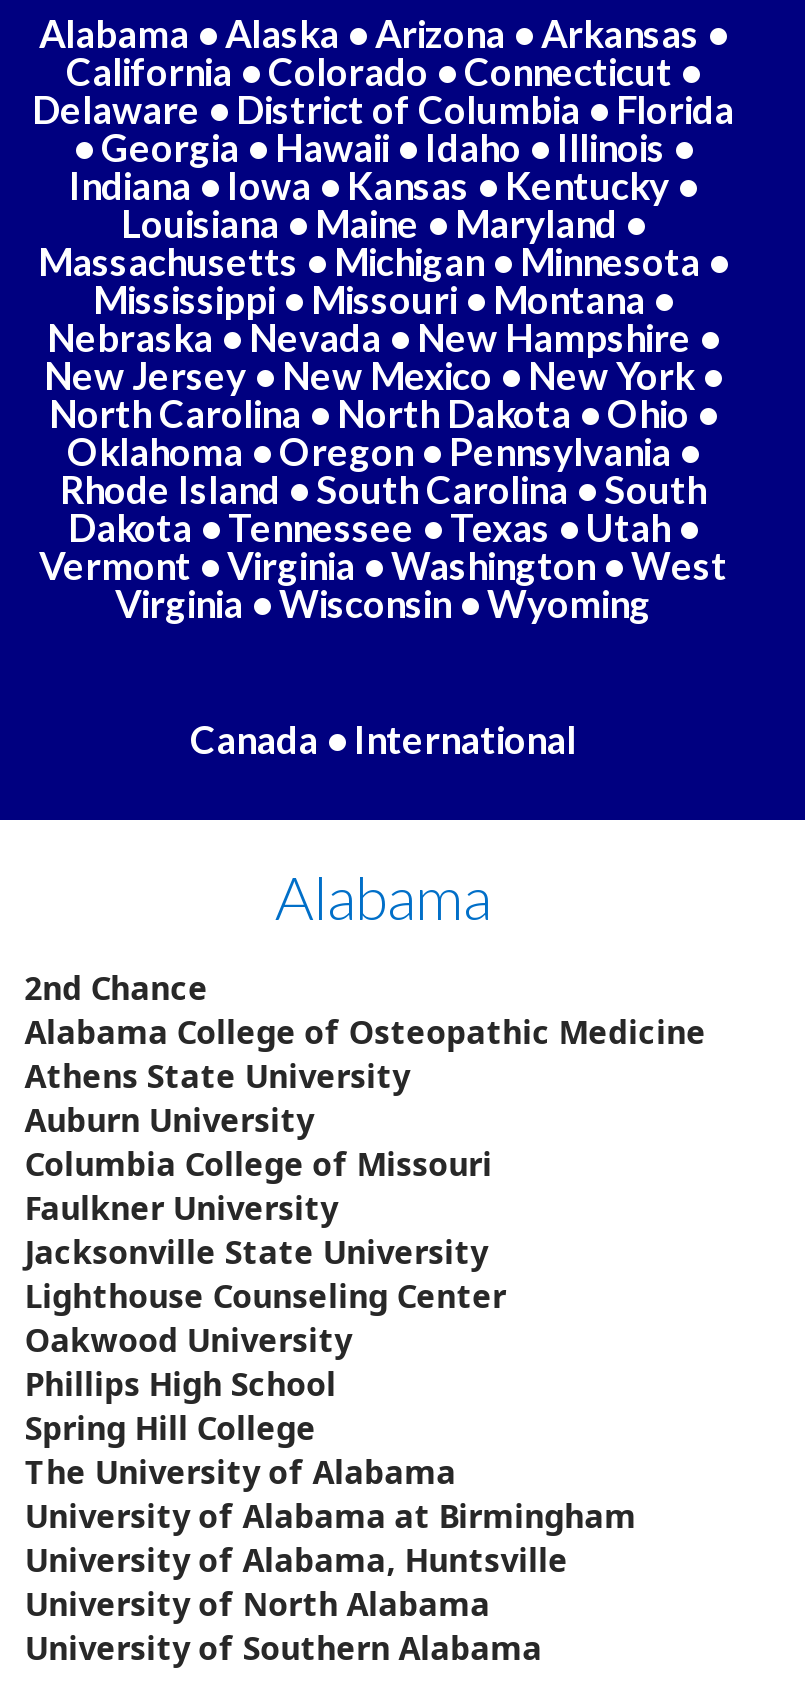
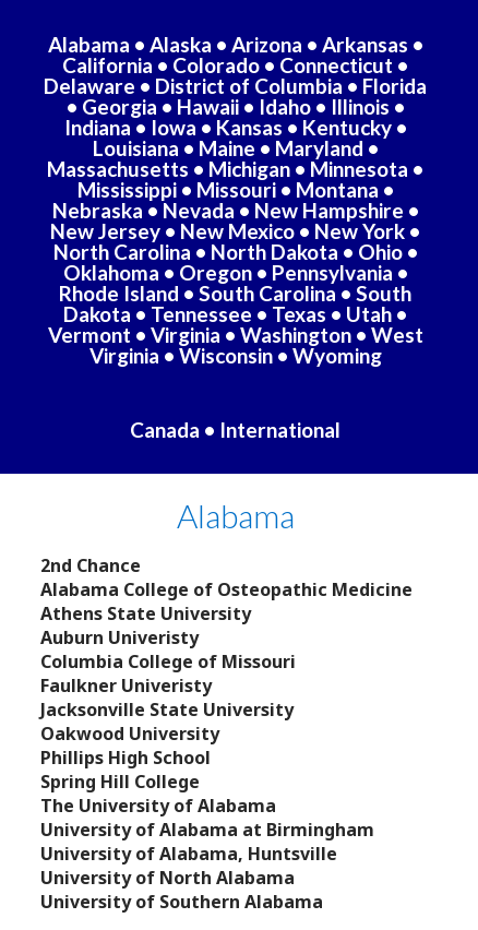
- Auburn University
+ Auburn Univeristy

- Faulkner University
+ Faulkner Univeristy

- Lighthouse Counseling Center
